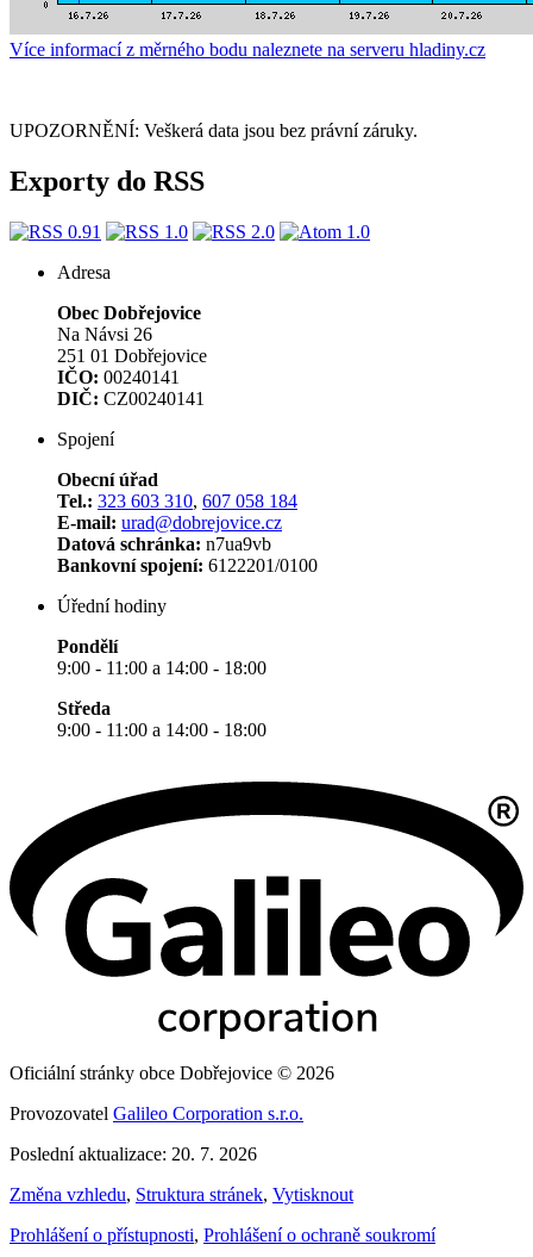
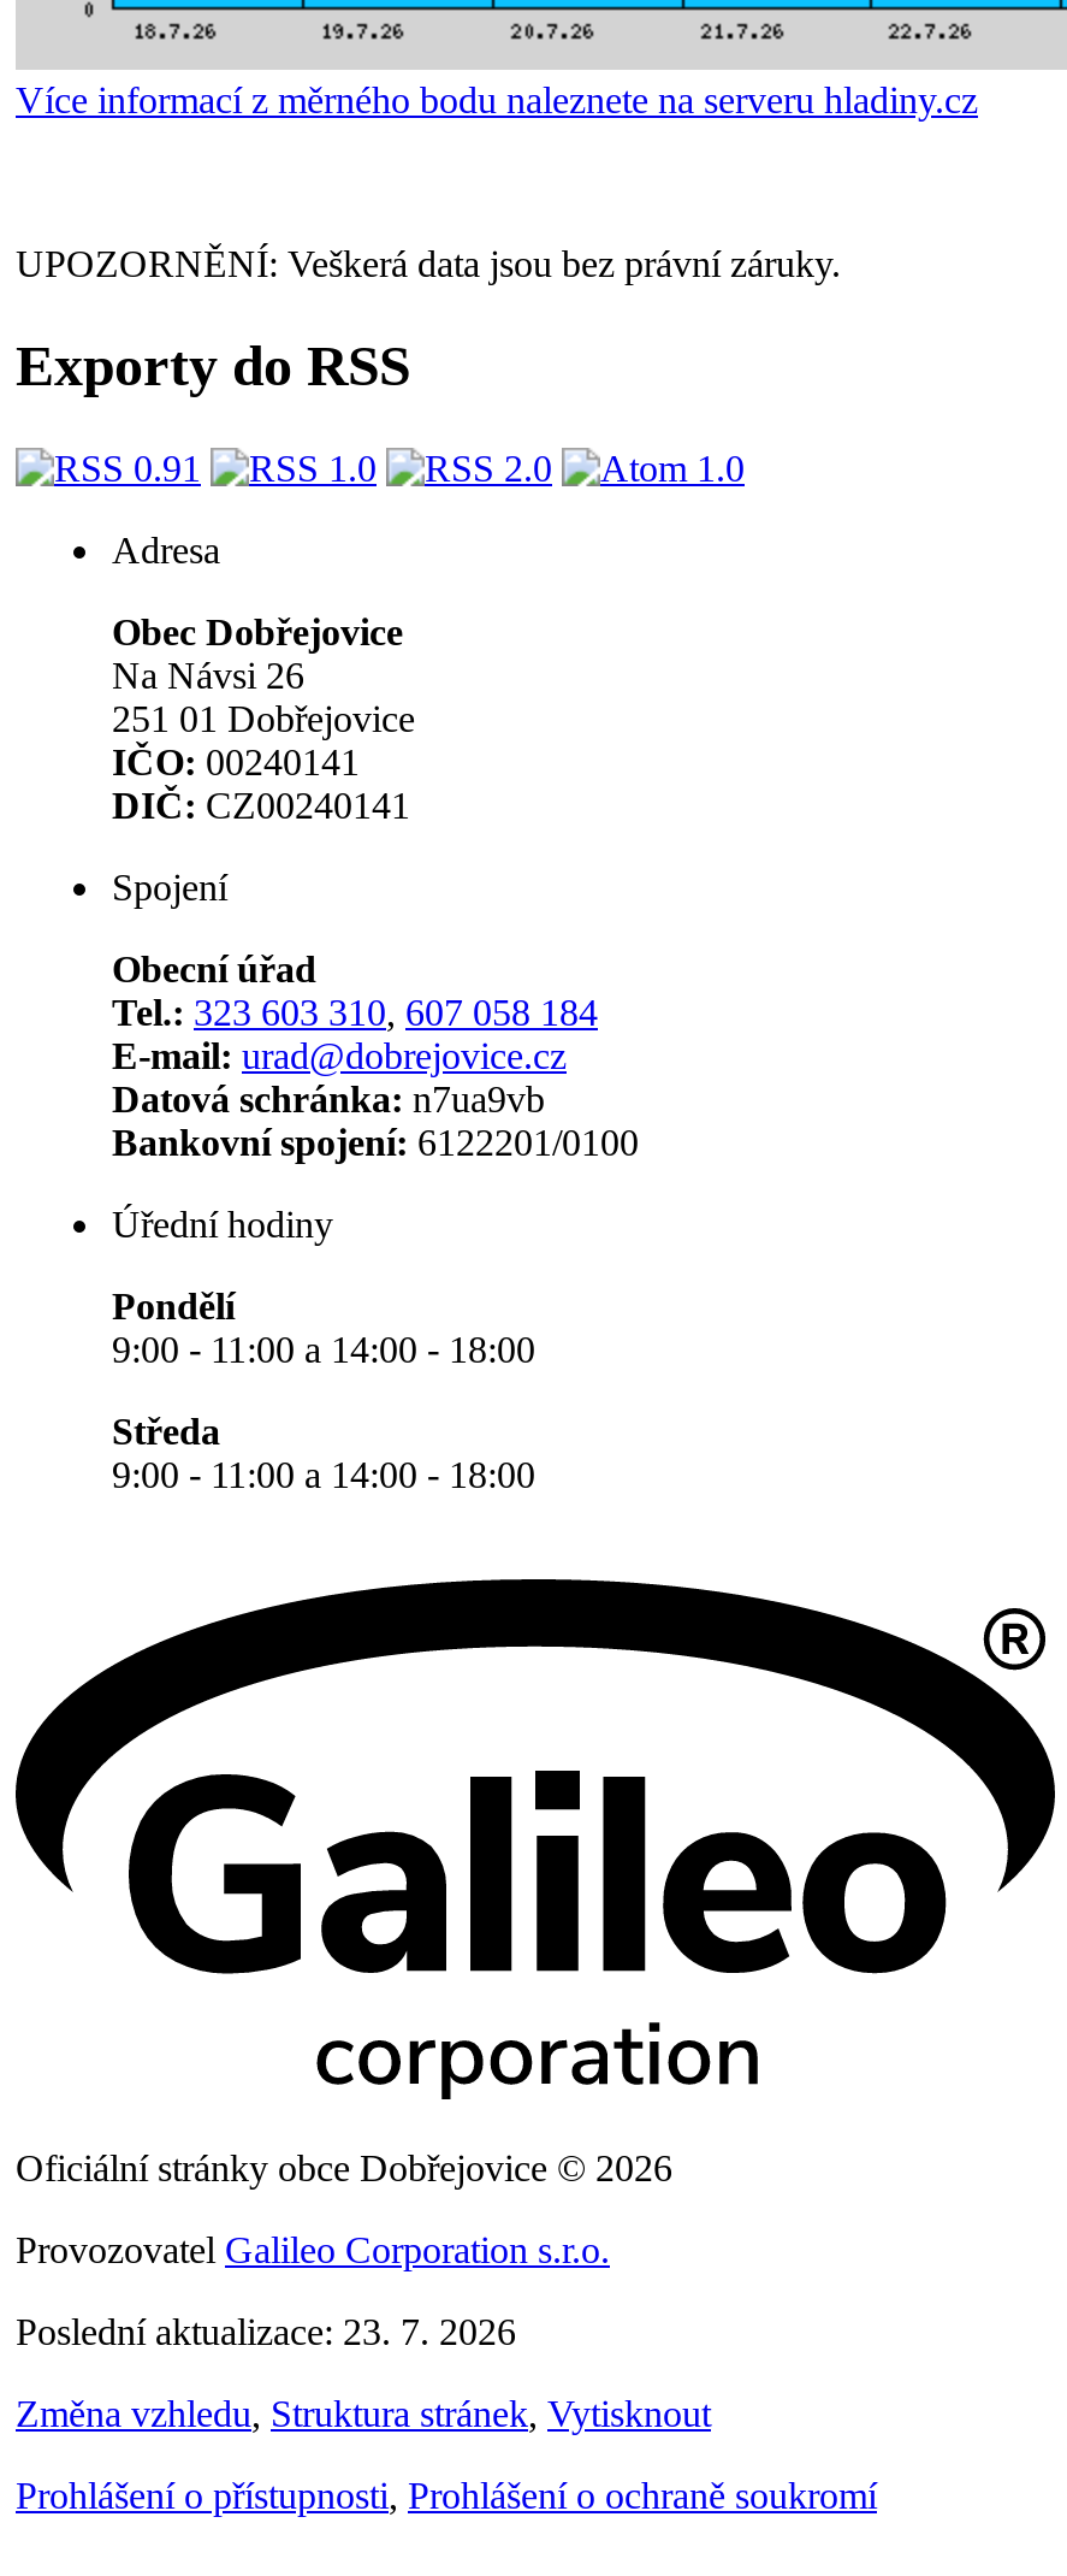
- Poslední aktualizace: 20. 7. 2026
+ Poslední aktualizace: 23. 7. 2026
